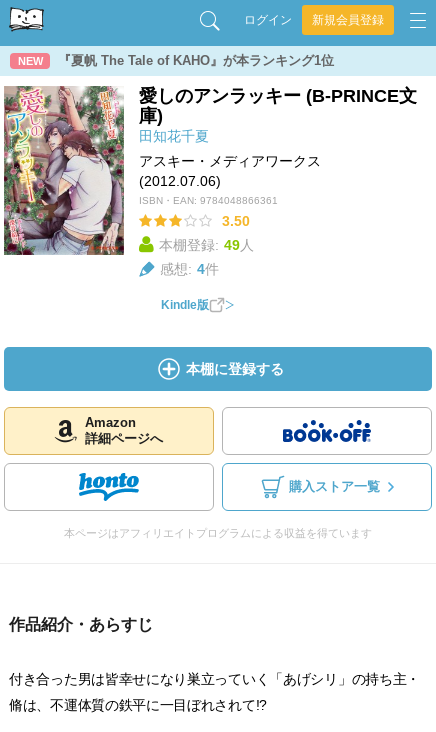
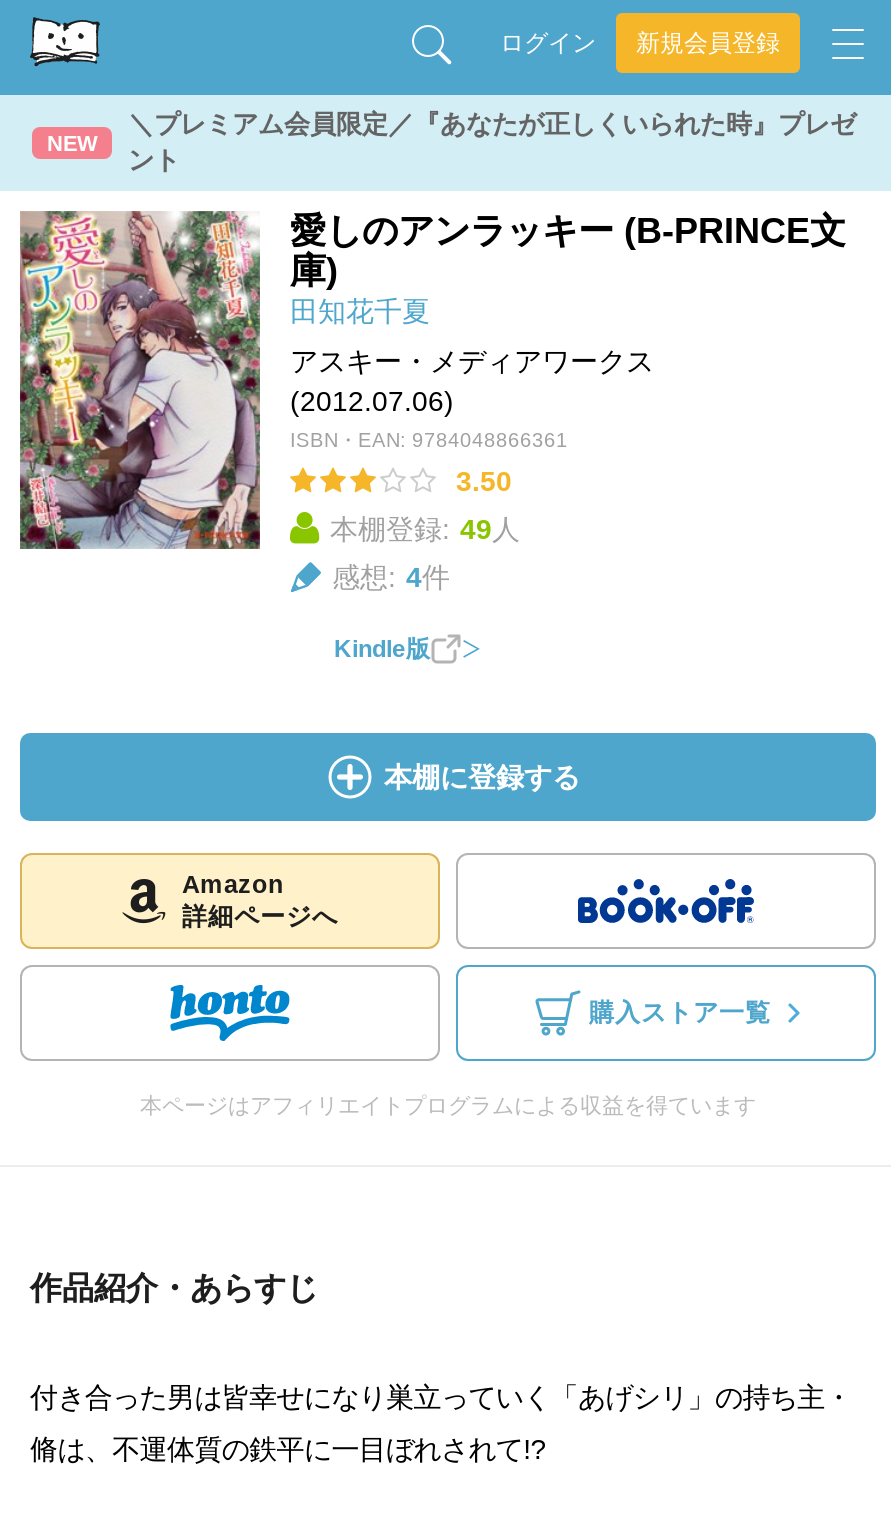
- 『夏帆 The Tale of KAHO』が本ランキング1位
+ ＼プレミアム会員限定／『あなたが正しくいられた時』プレゼ
+ ント
